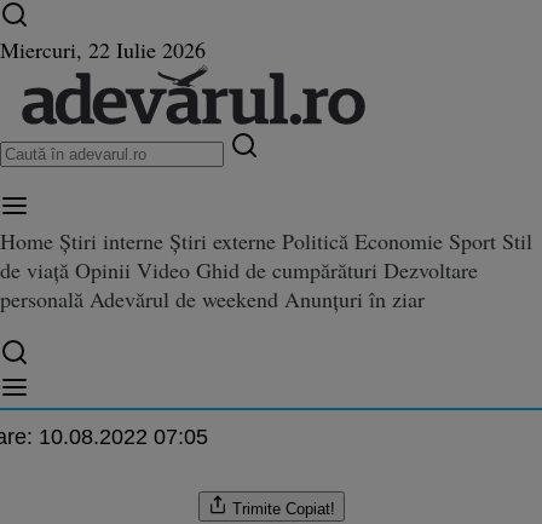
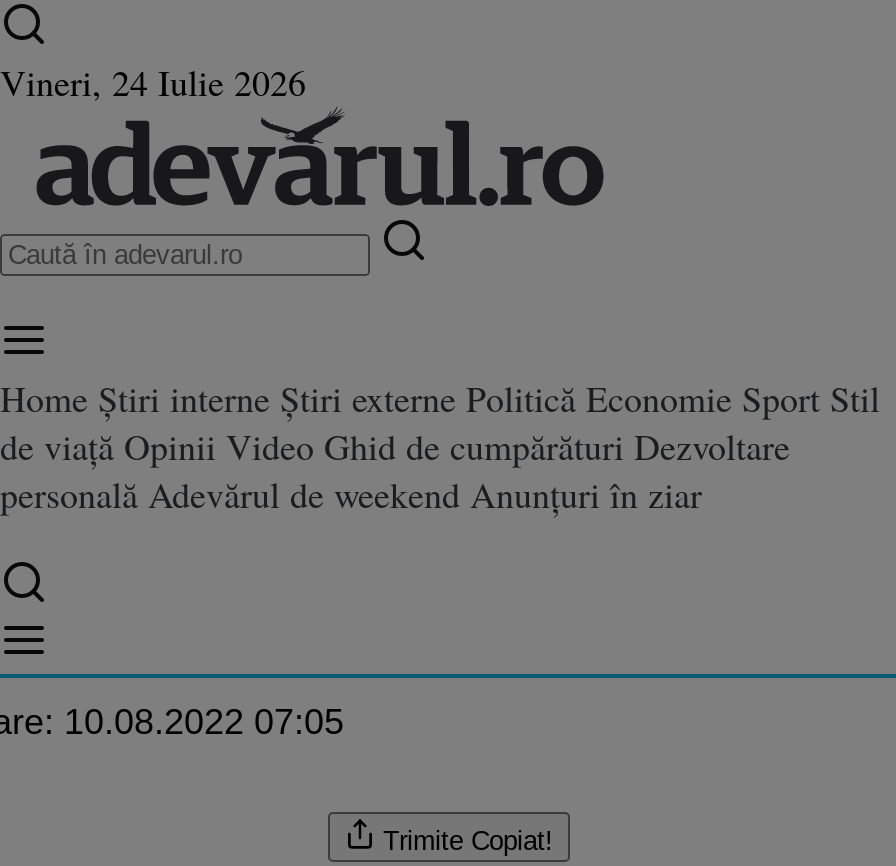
- Miercuri, 22 Iulie 2026
+ Vineri, 24 Iulie 2026
